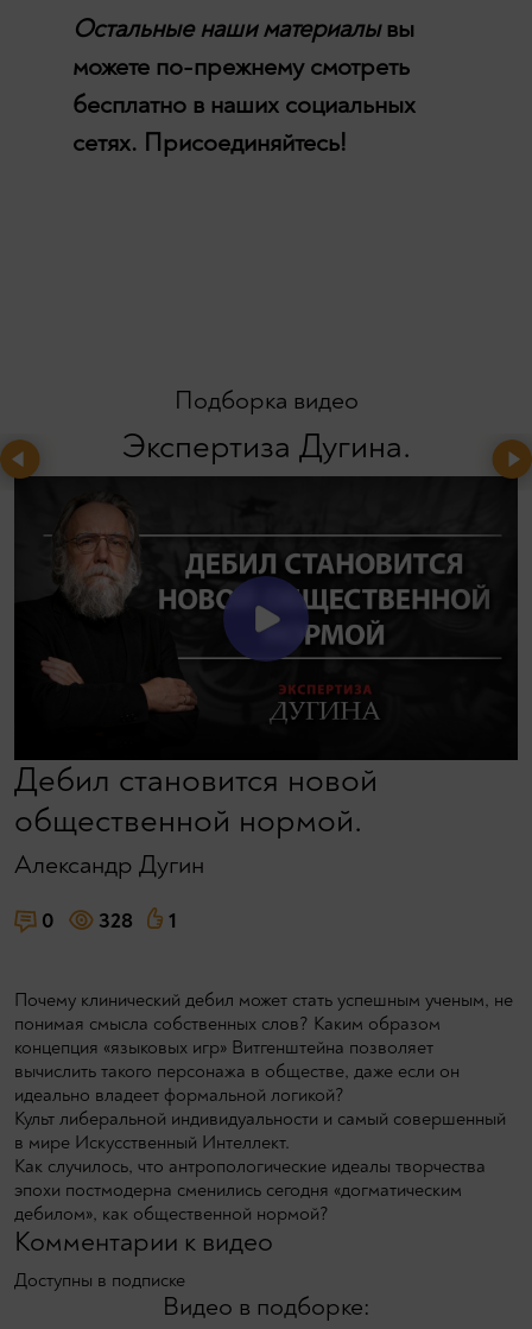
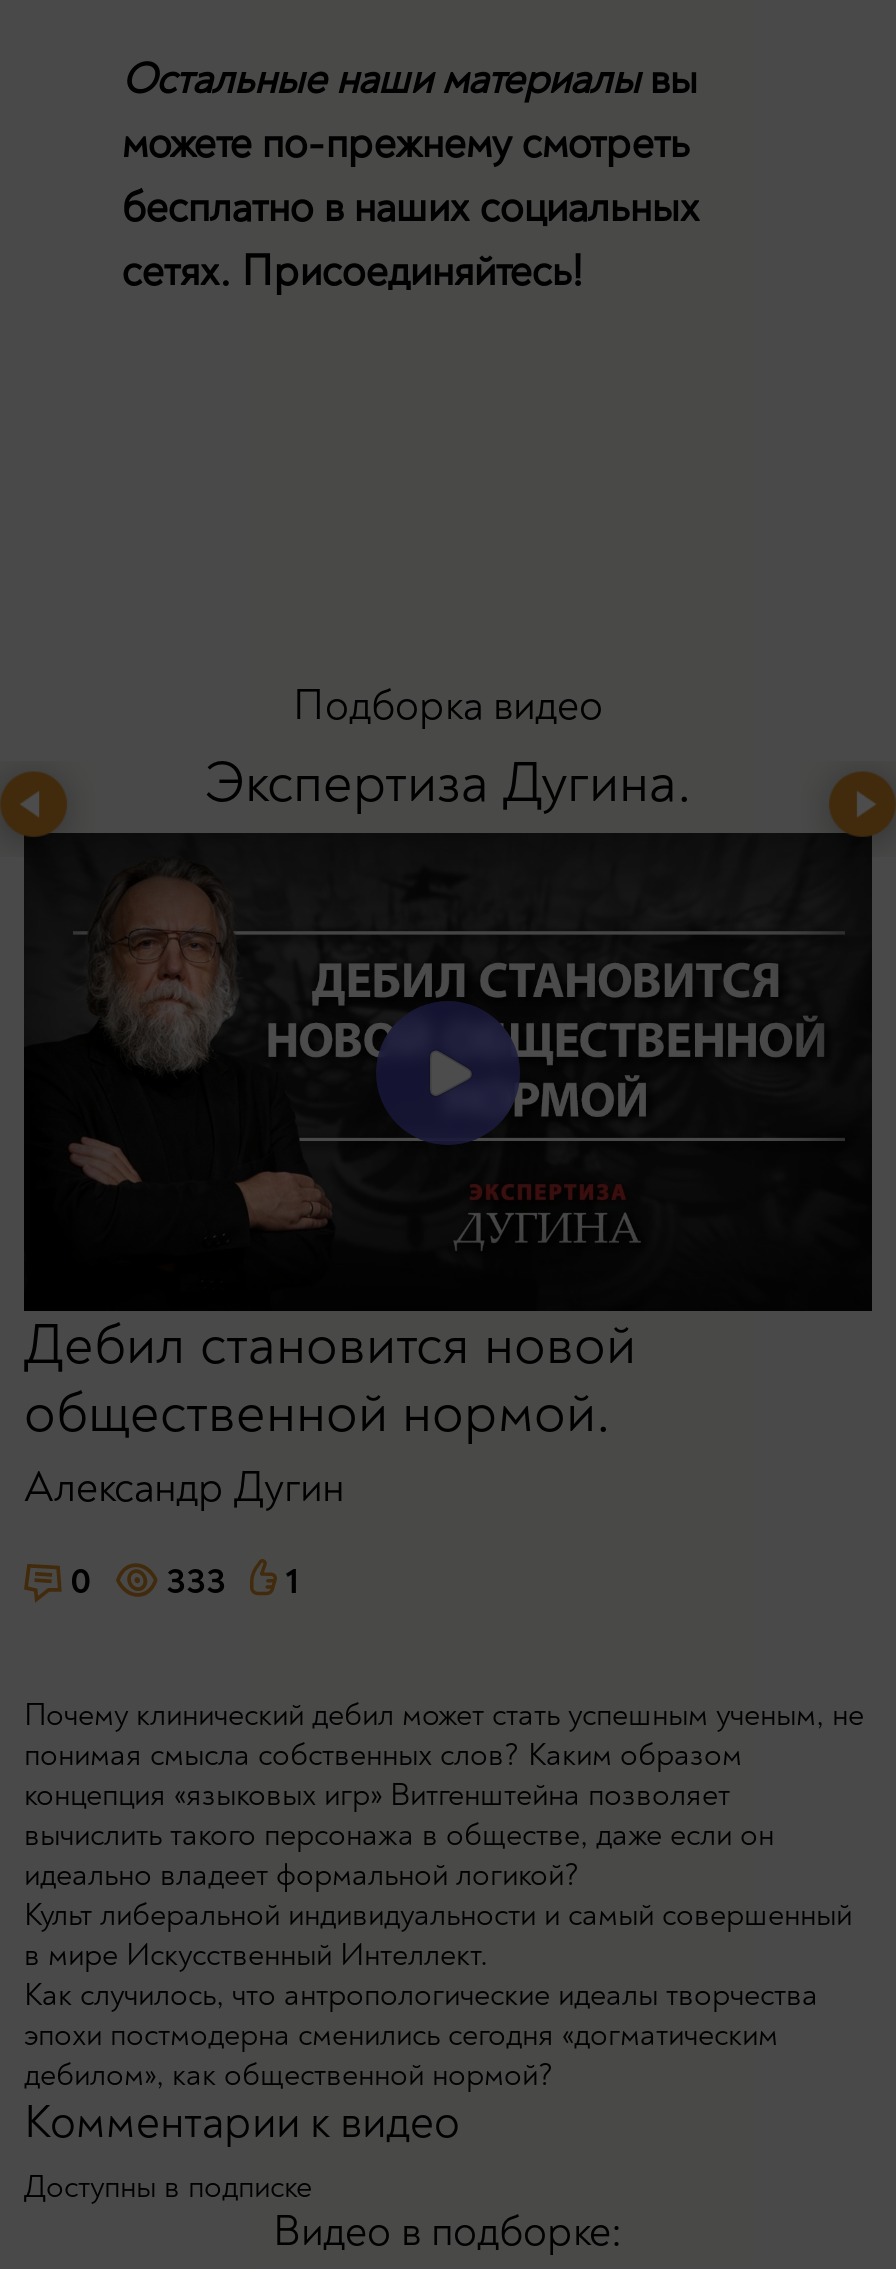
- 0 328 1
+ 0 333 1
